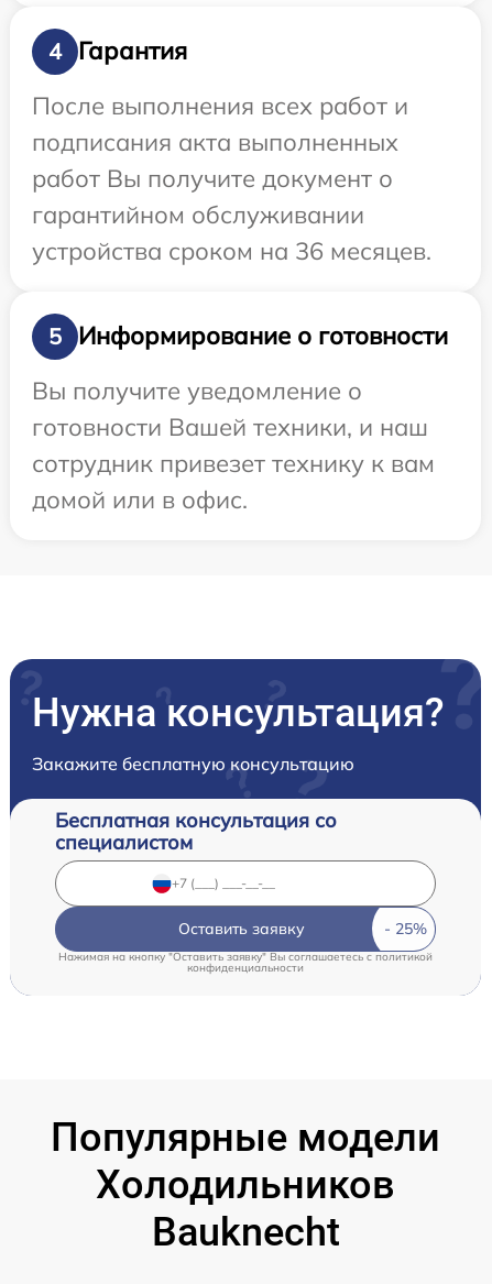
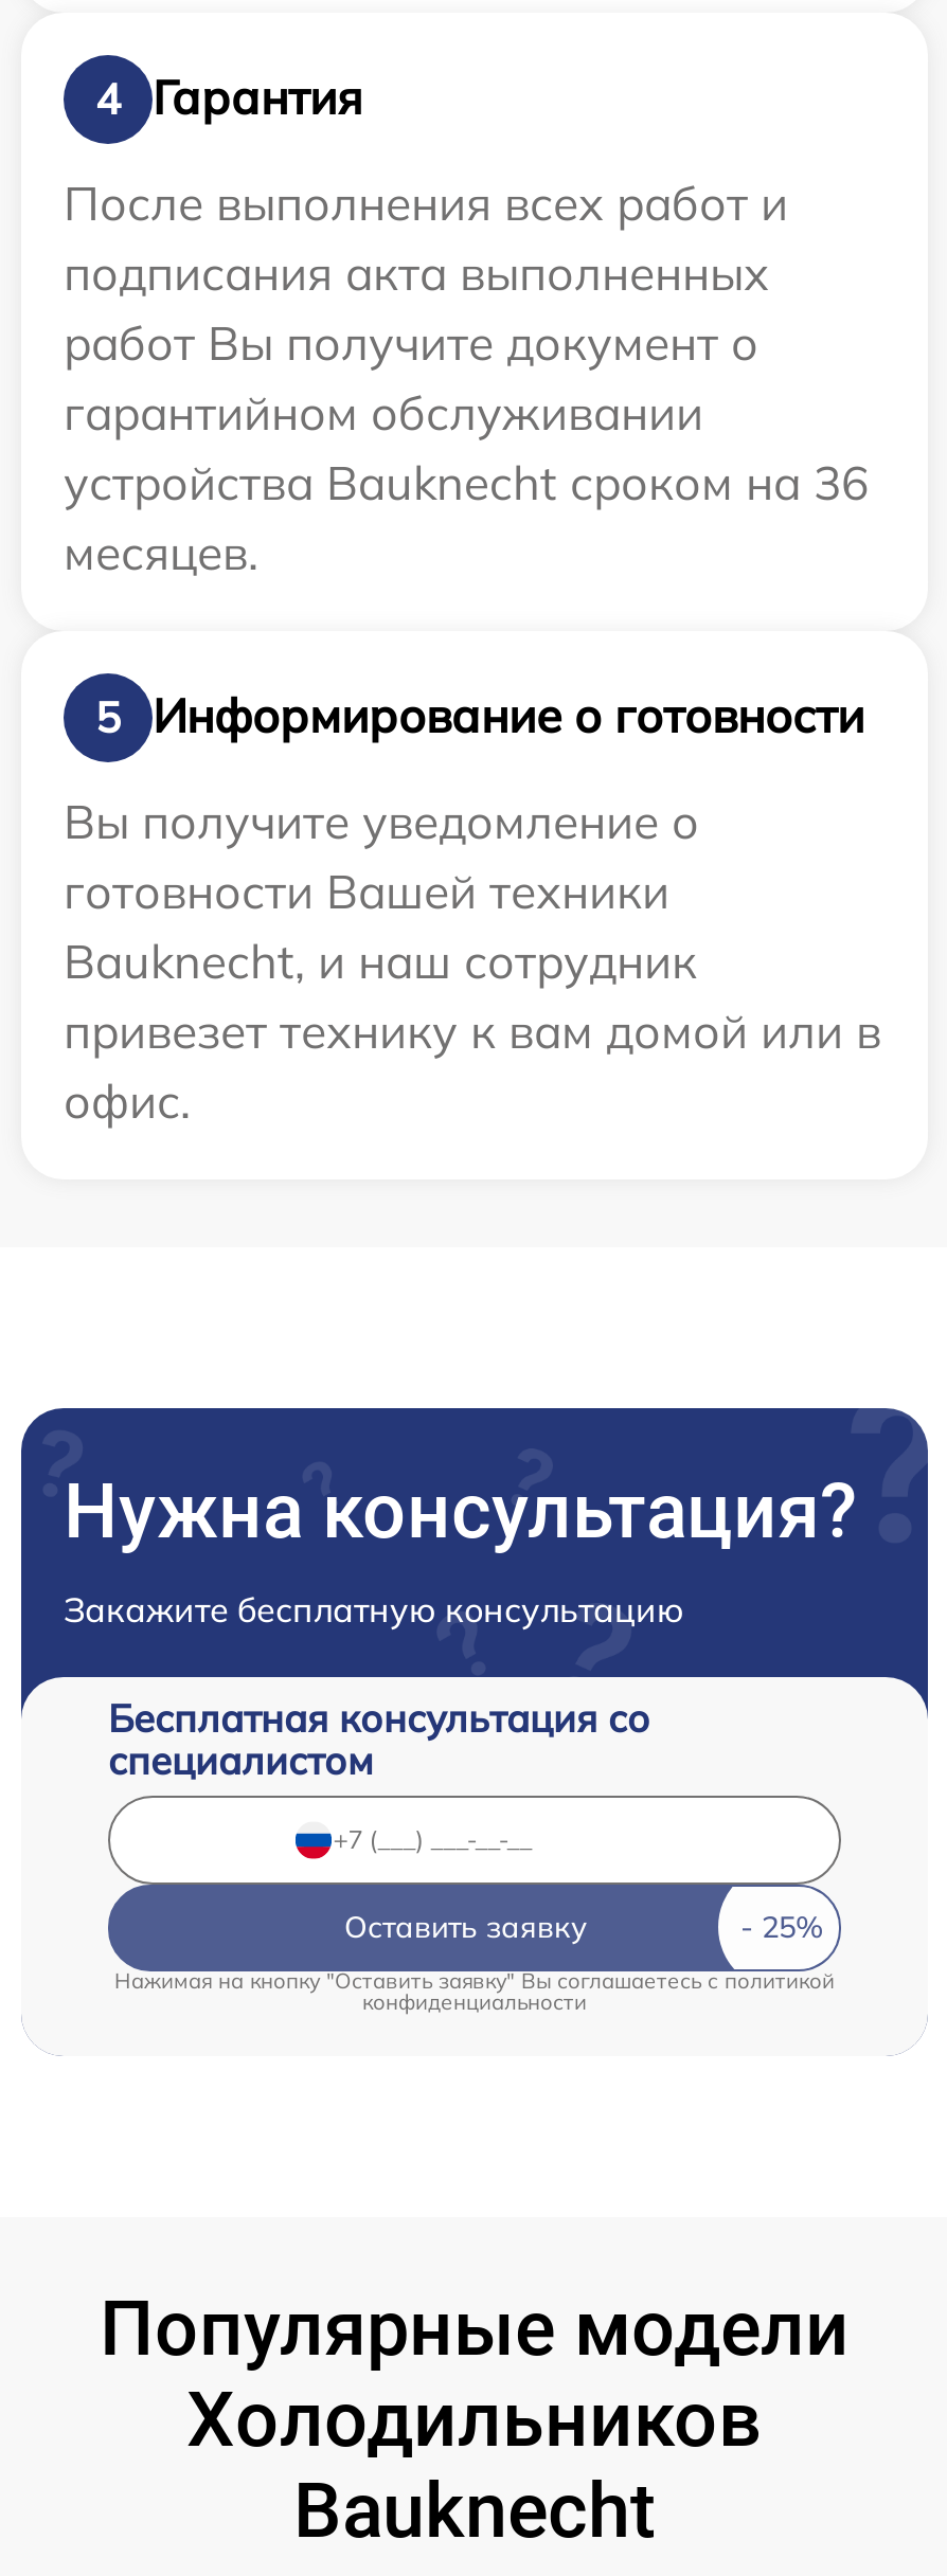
- устройства сроком на 36 месяцев.
+ устройства Bauknecht сроком на 36
+ месяцев.

- готовности Вашей техники, и наш
- сотрудник привезет технику к вам
- домой или в офис.
+ готовности Вашей техники
+ Bauknecht, и наш сотрудник
+ привезет технику к вам домой или в
+ офис.
